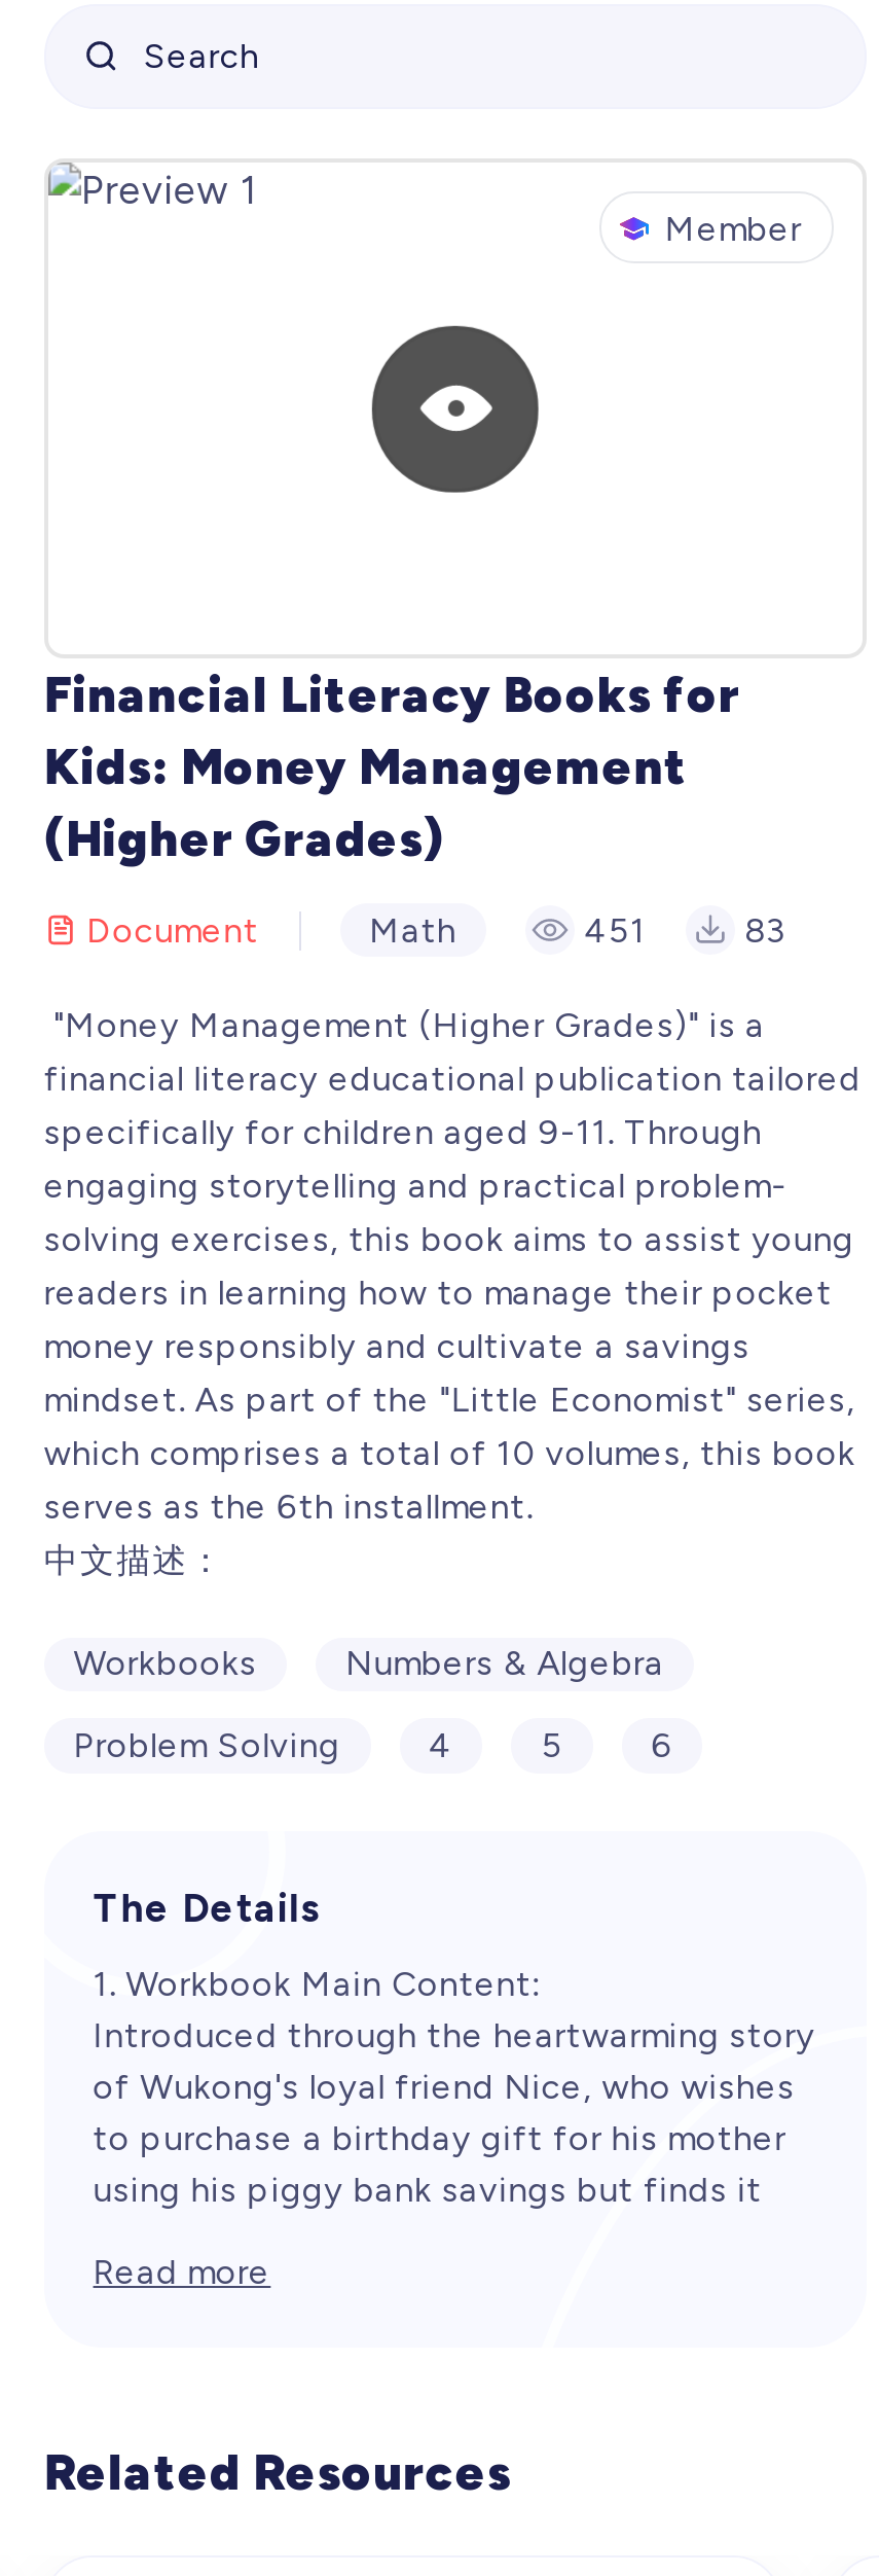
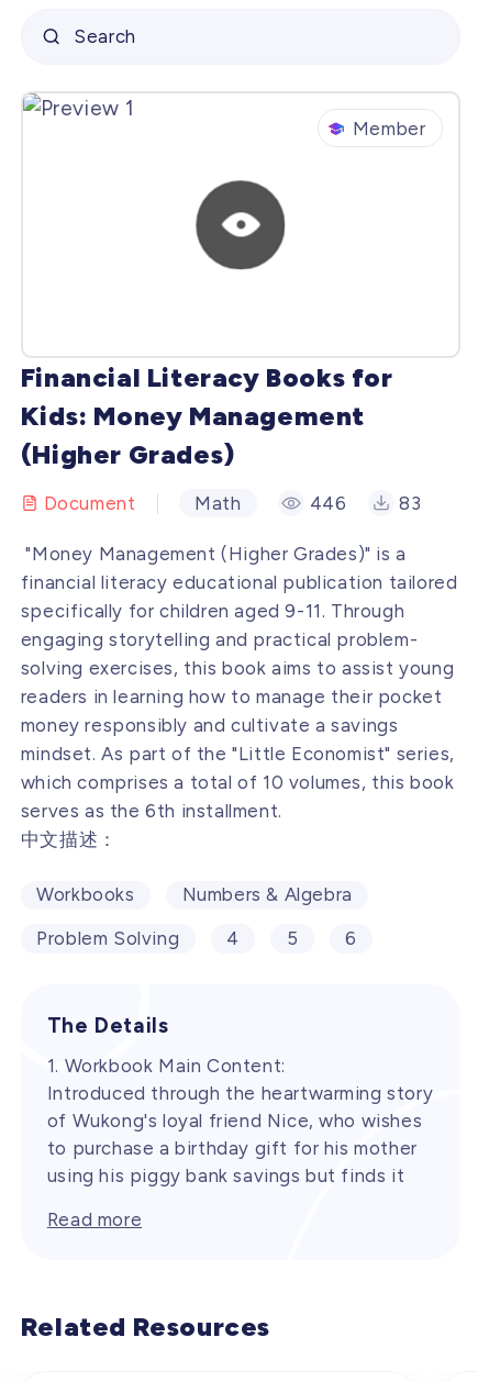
- 451
+ 446
